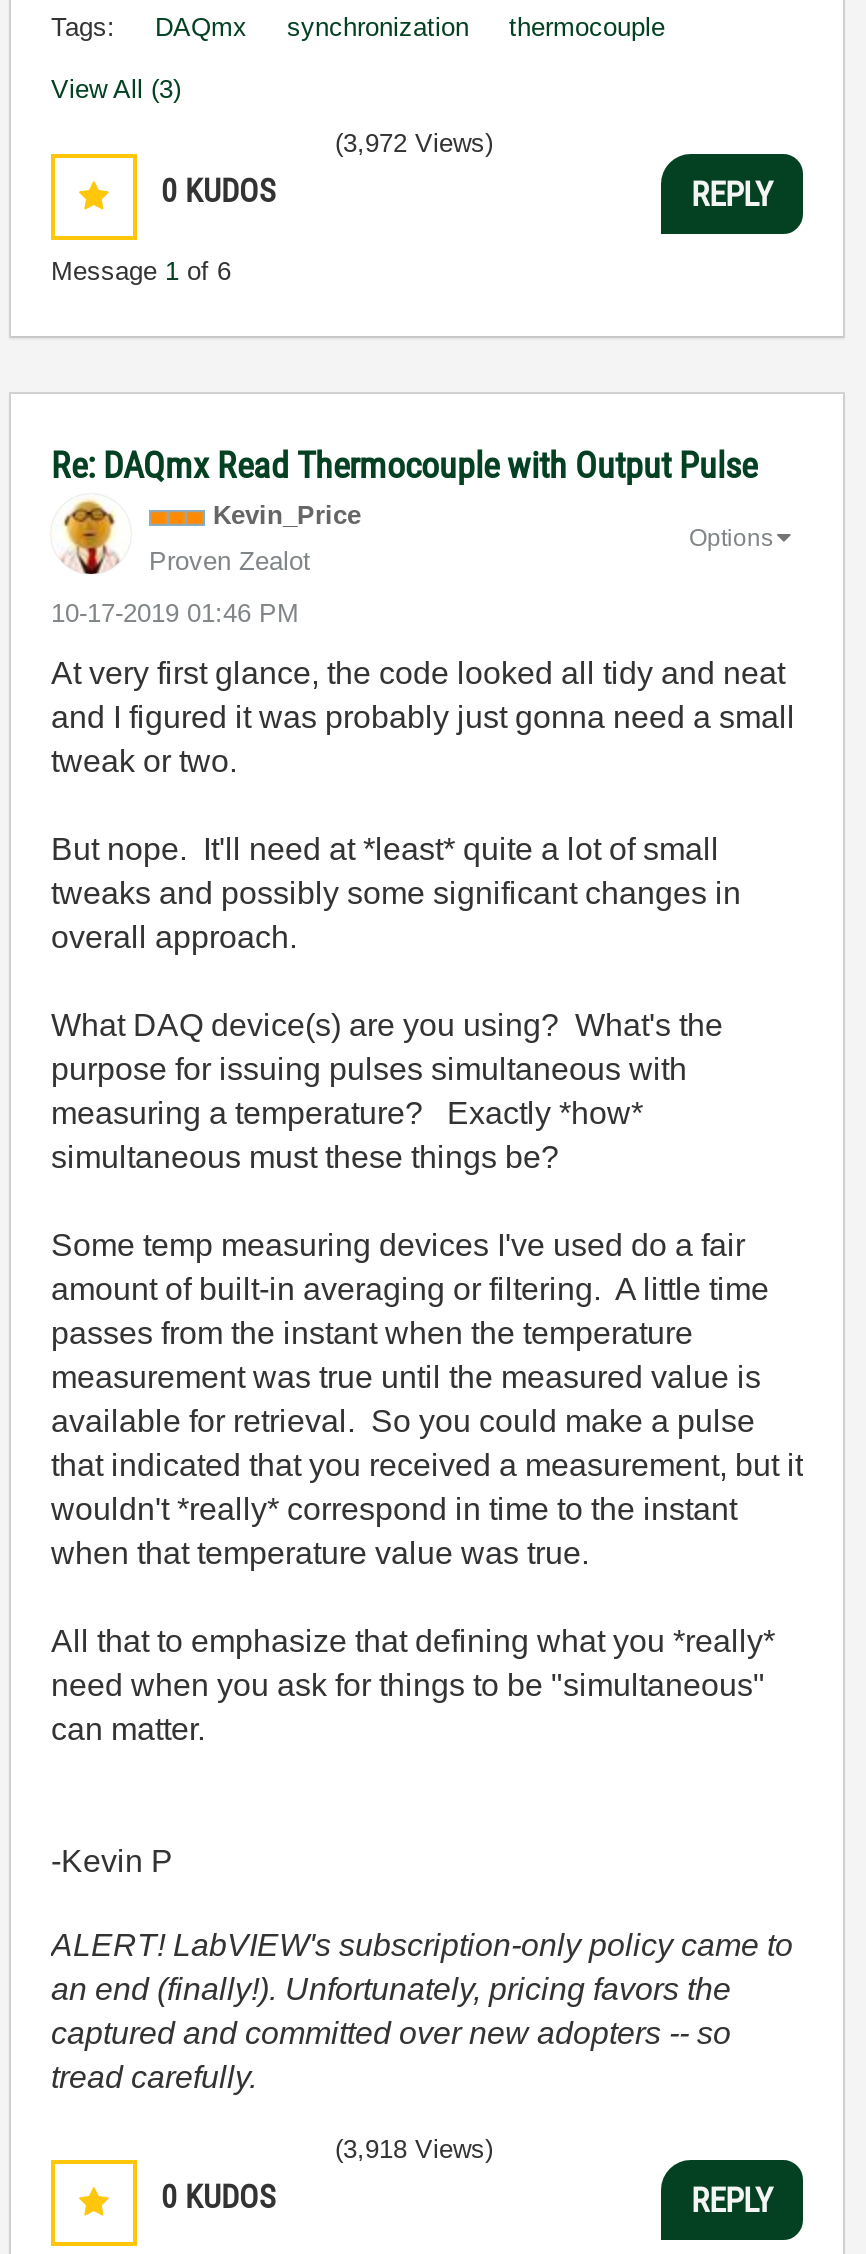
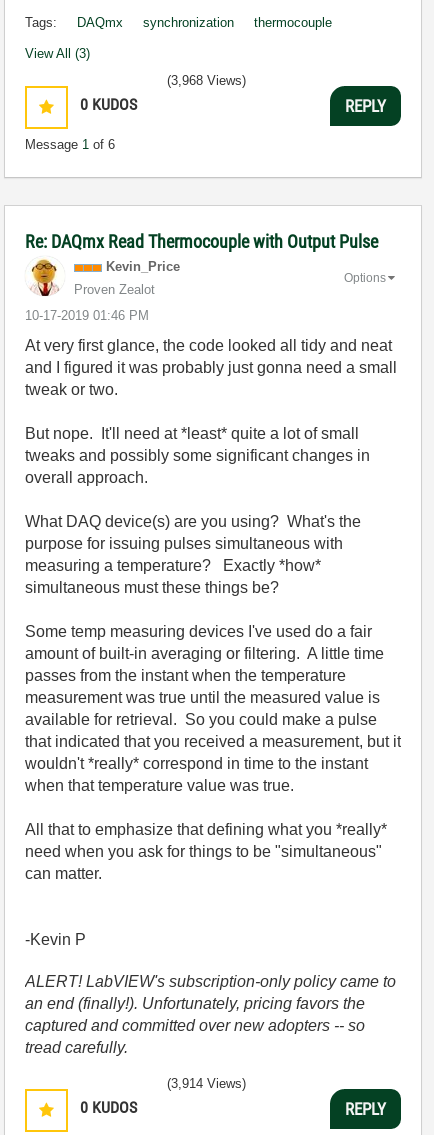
- (3,972 Views)
+ (3,968 Views)

- (3,918 Views)
+ (3,914 Views)
